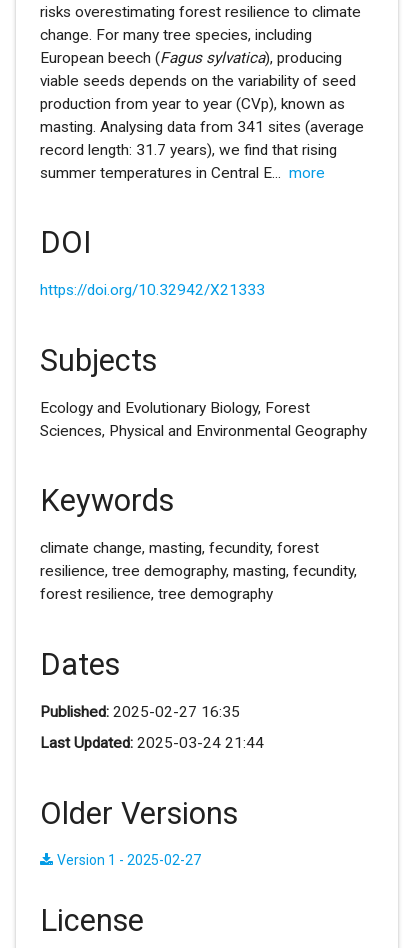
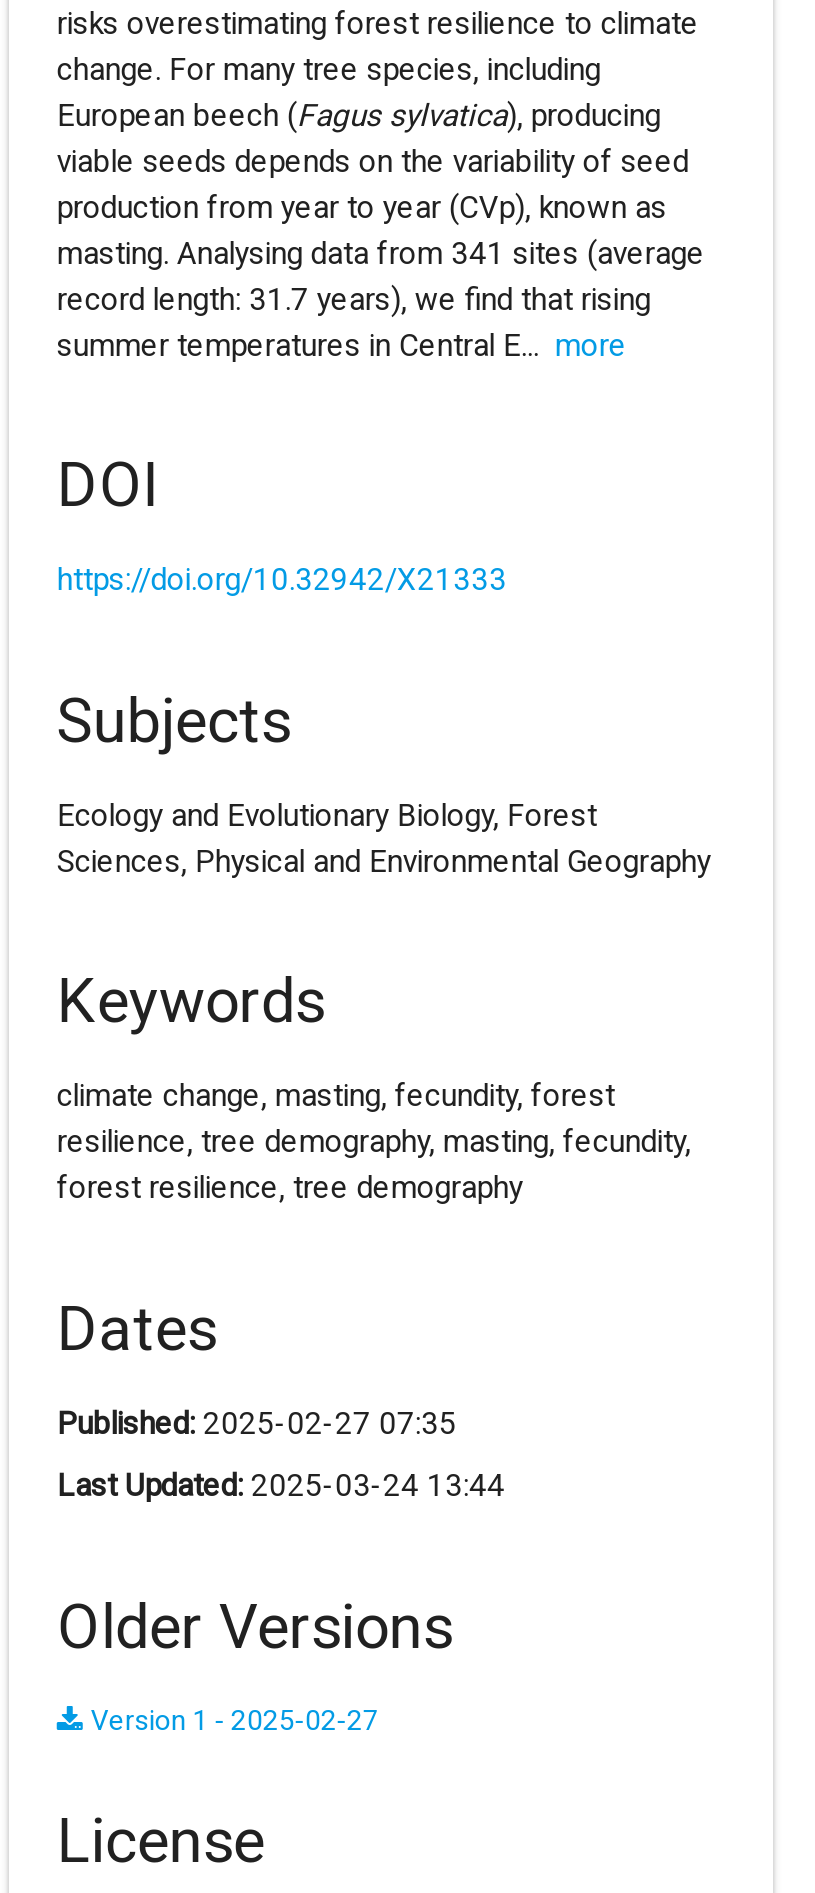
- Published: 2025-02-27 16:35
+ Published: 2025-02-27 07:35

- Last Updated: 2025-03-24 21:44
+ Last Updated: 2025-03-24 13:44
